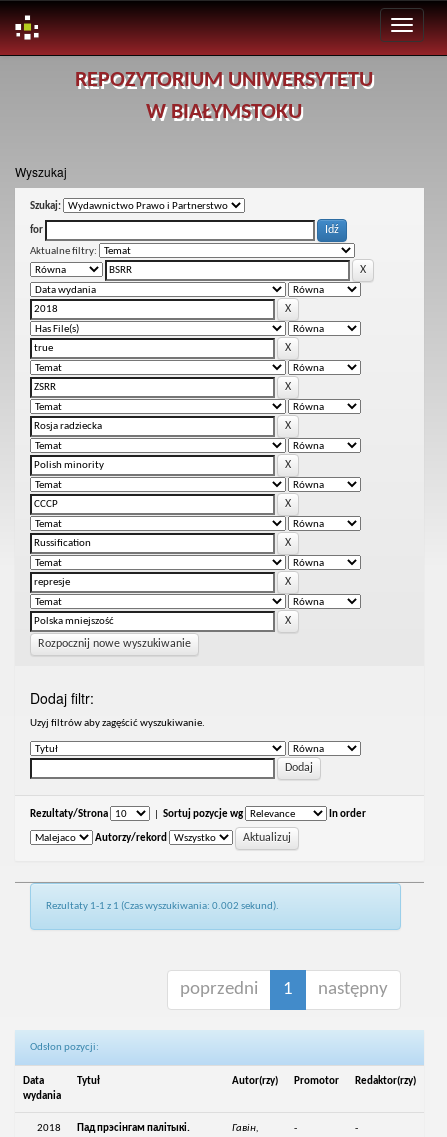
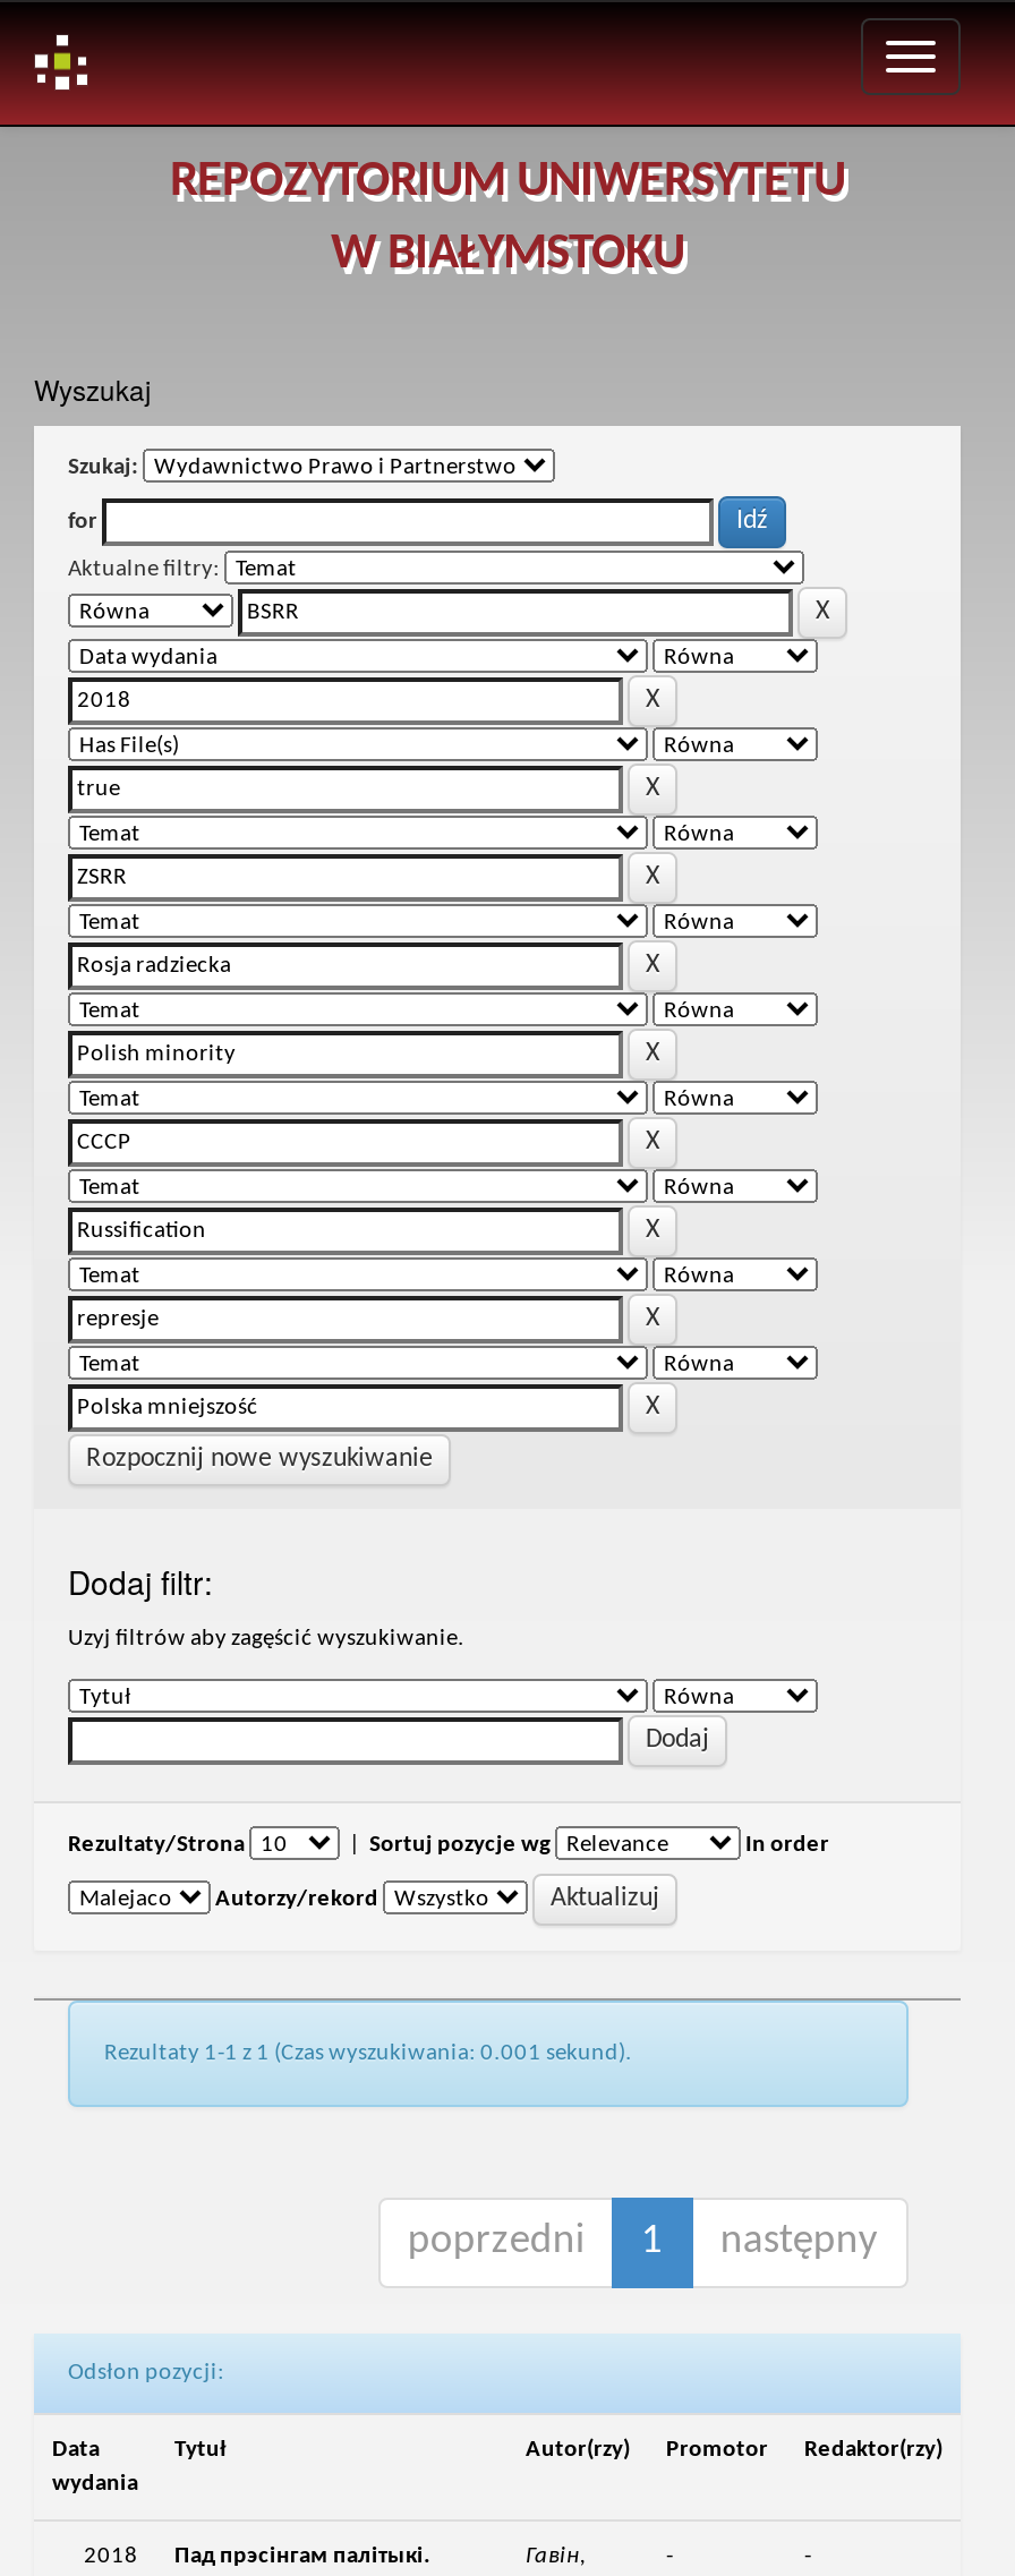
- Rezultaty 1-1 z 1 (Czas wyszukiwania: 0.002 sekund).
+ Rezultaty 1-1 z 1 (Czas wyszukiwania: 0.001 sekund).
